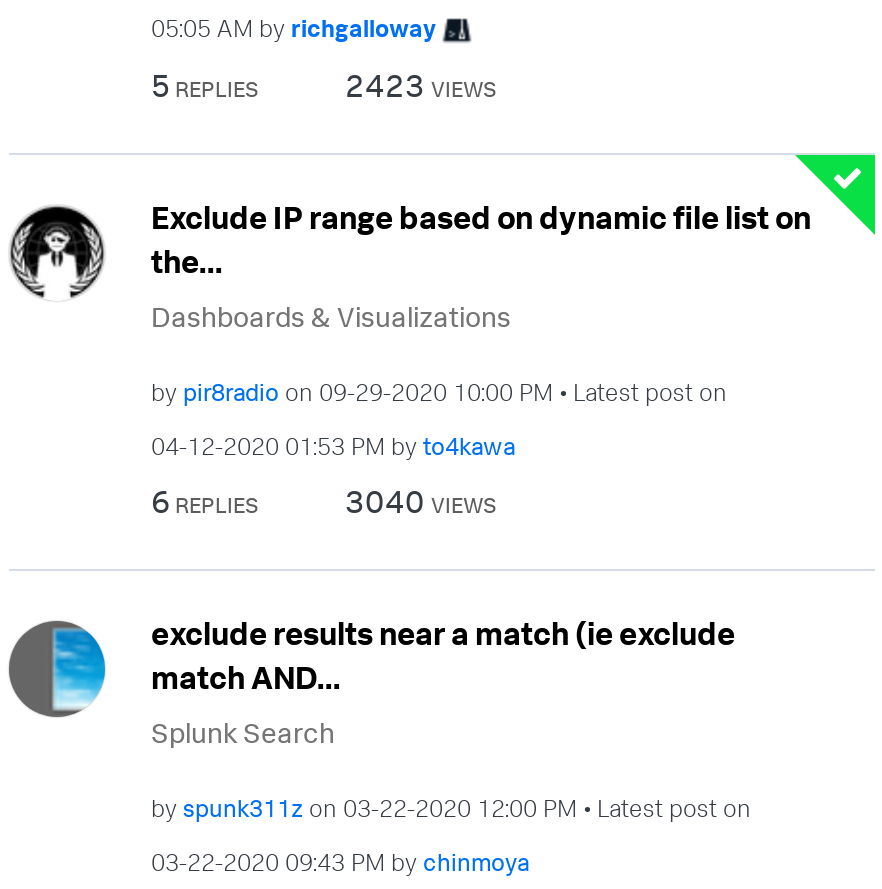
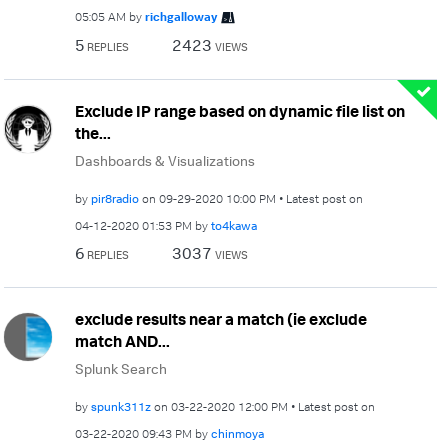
- 3040 VIEWS
+ 3037 VIEWS
